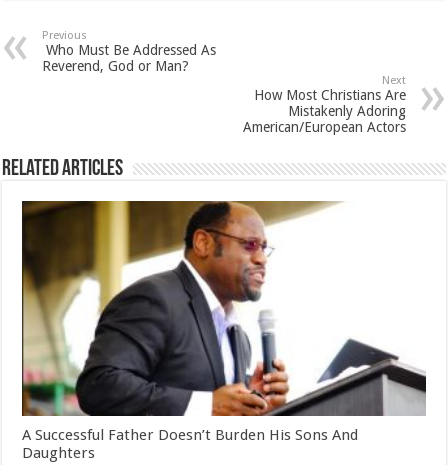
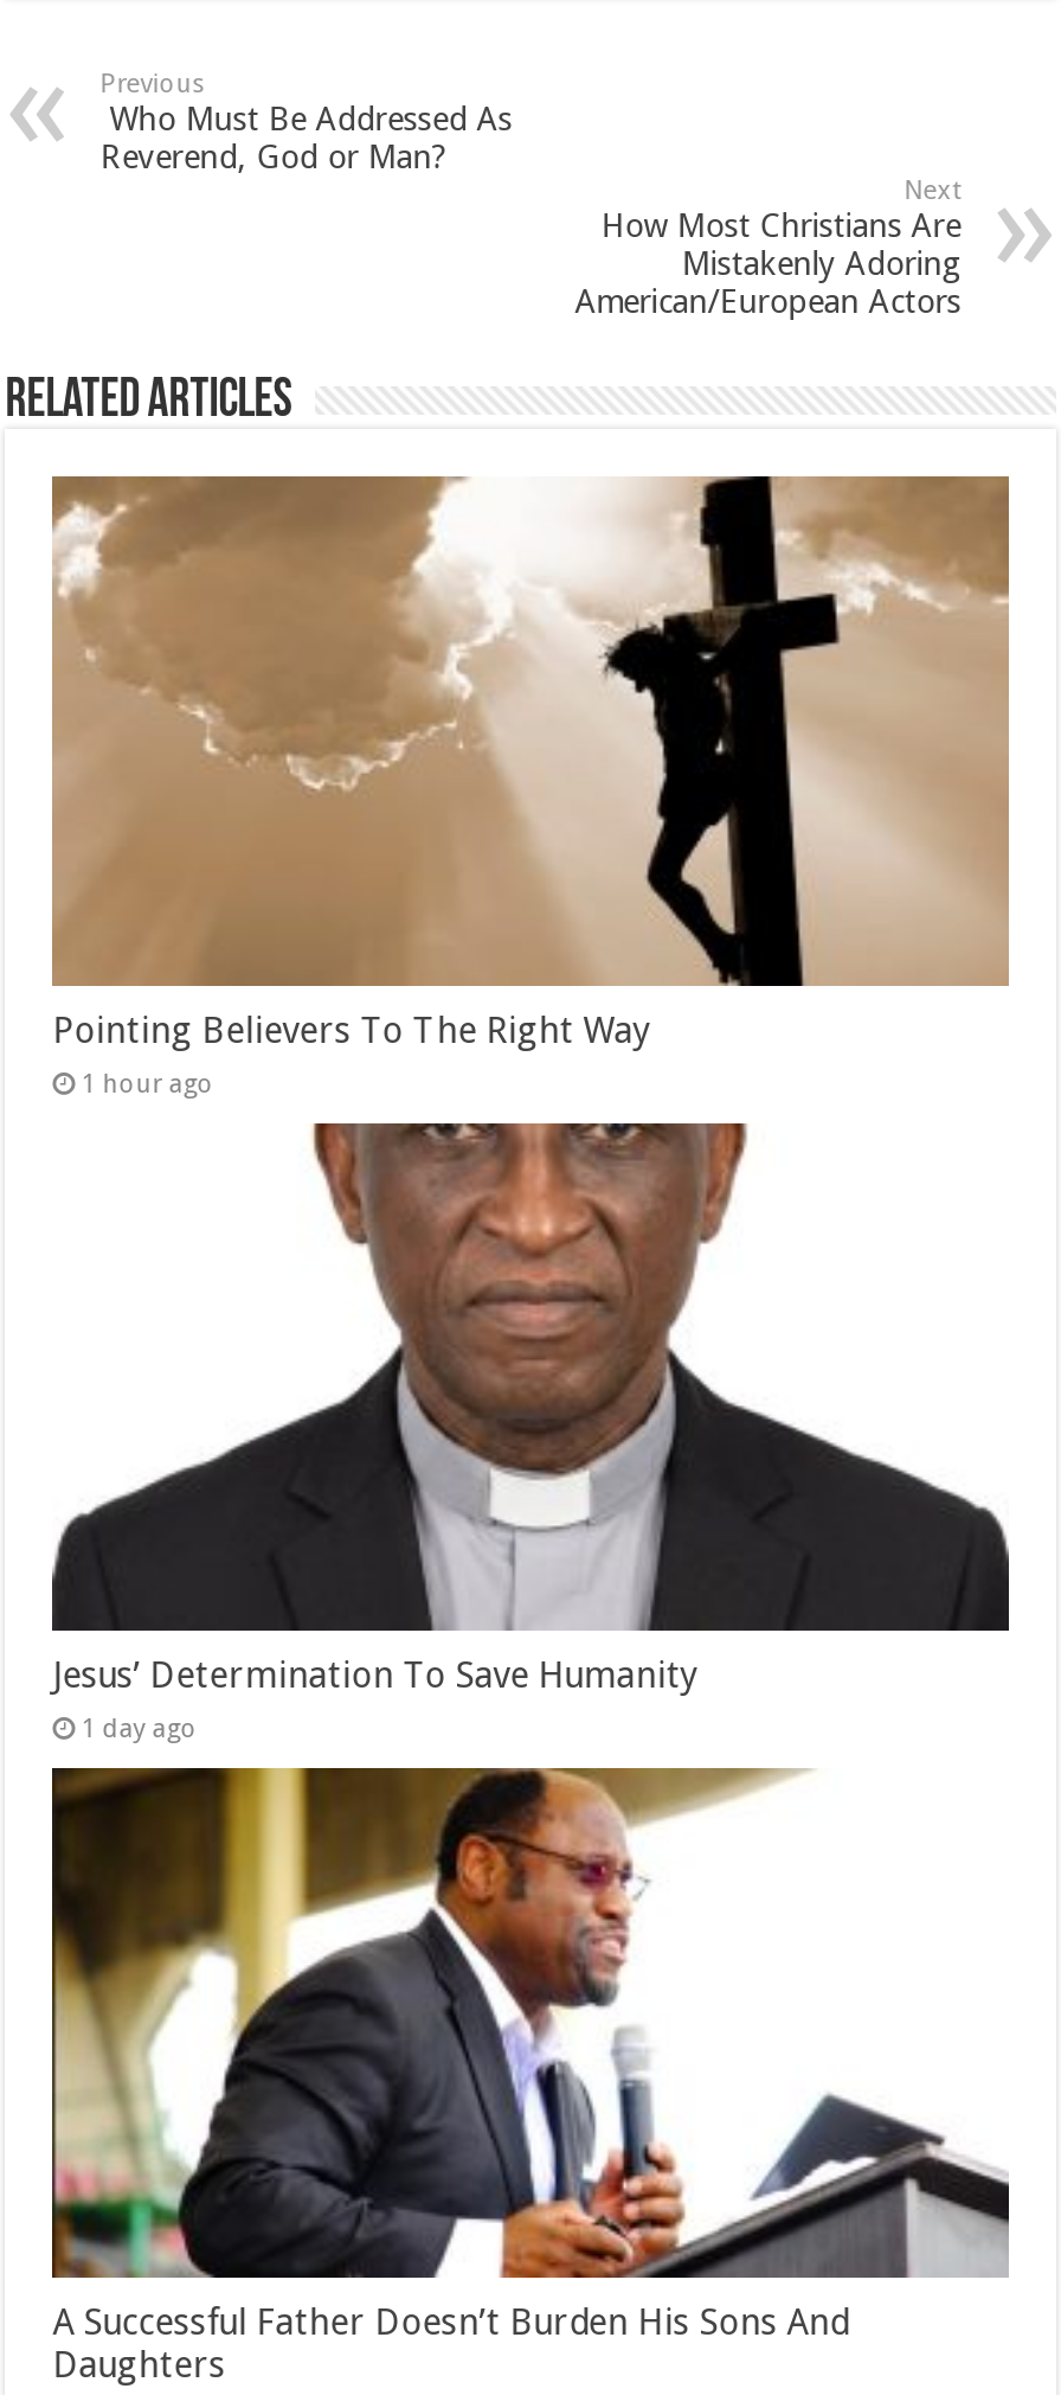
+ [image]
+ Pointing Believers To The Right Way
+ 1 hour ago

+ [image]
+ Jesus’ Determination To Save Humanity
+ 1 day ago
